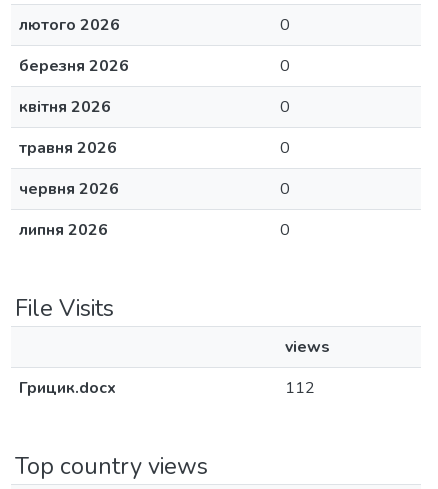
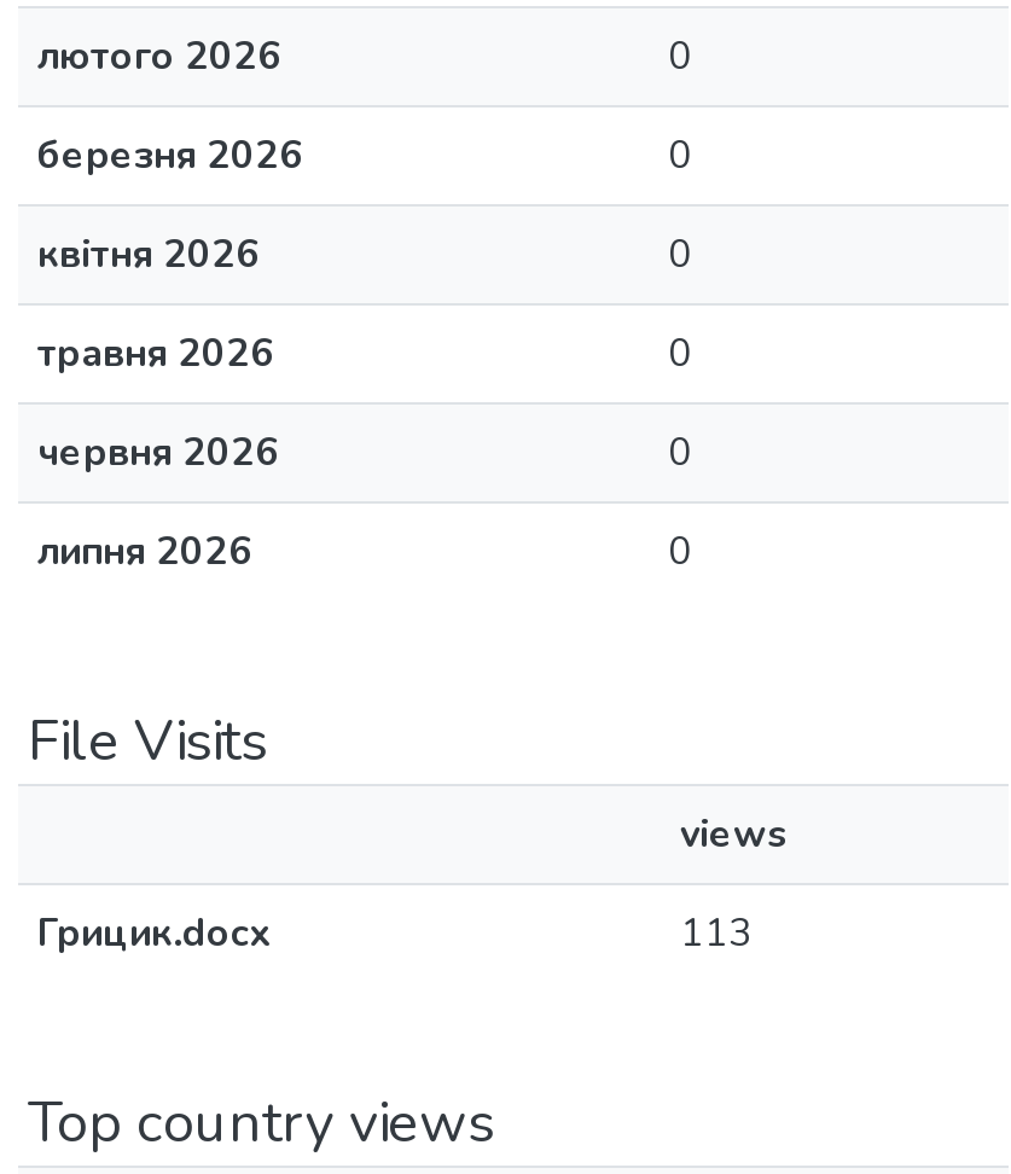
- 112
+ 113
